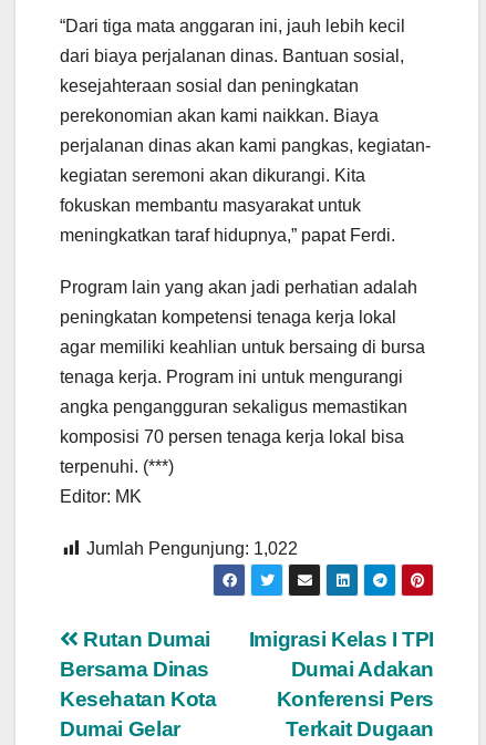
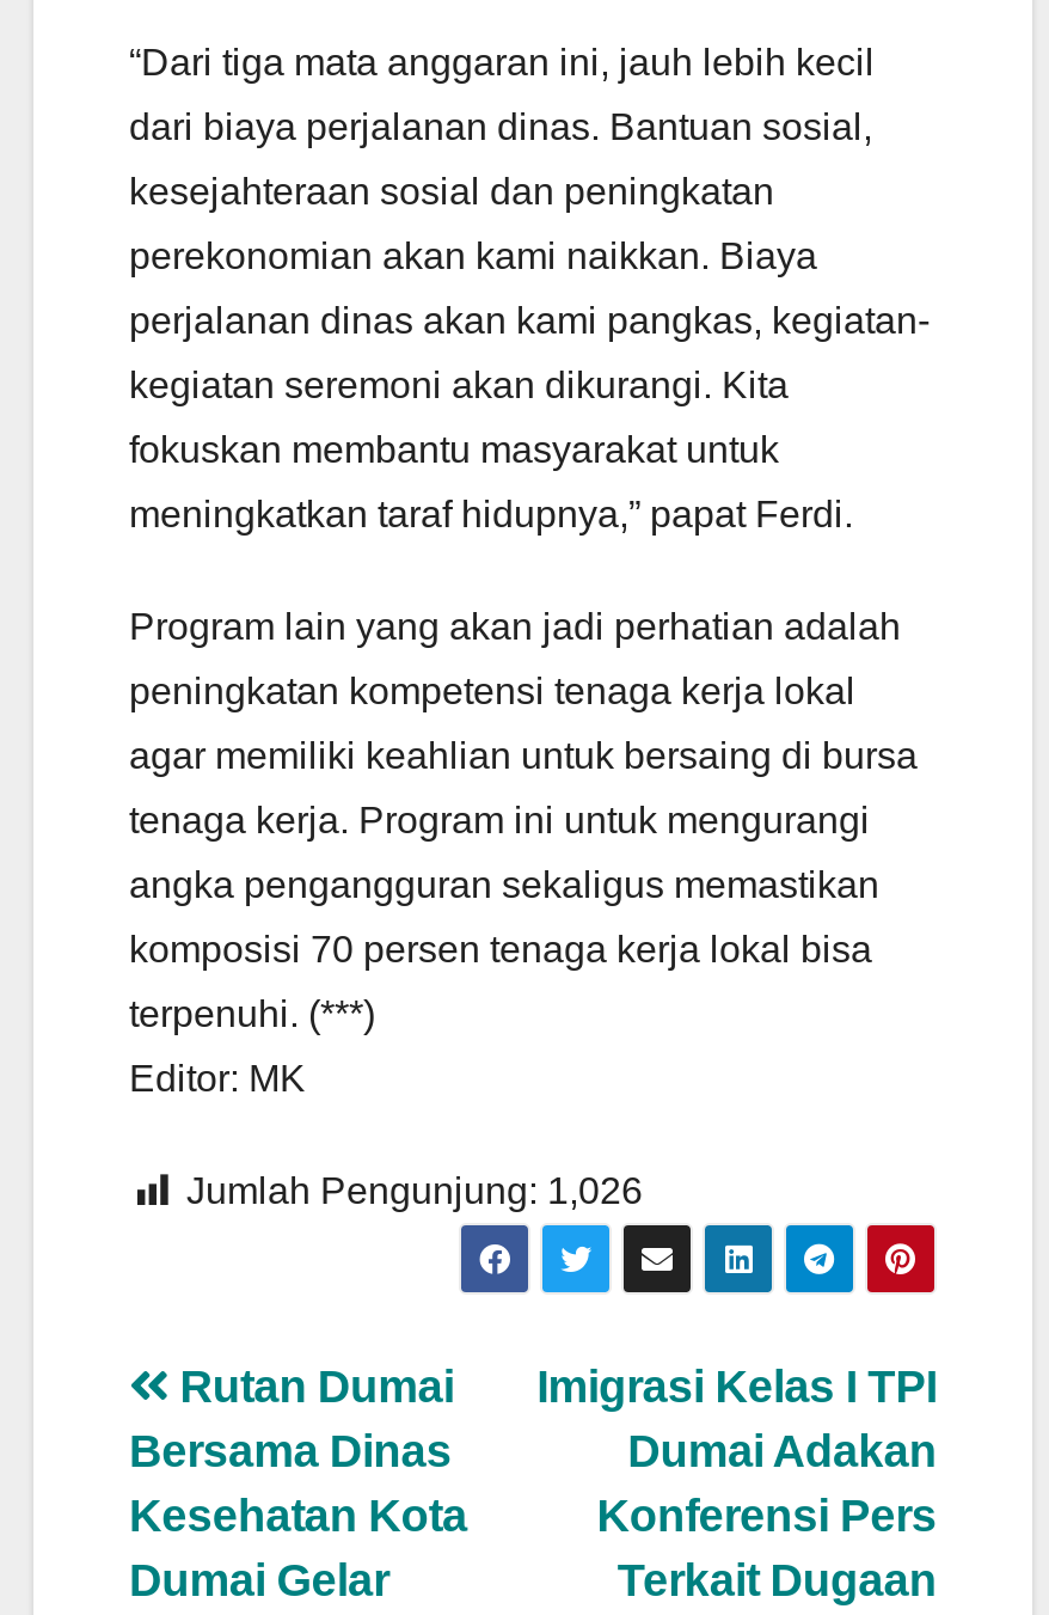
- Jumlah Pengunjung: 1,022
+ Jumlah Pengunjung: 1,026
